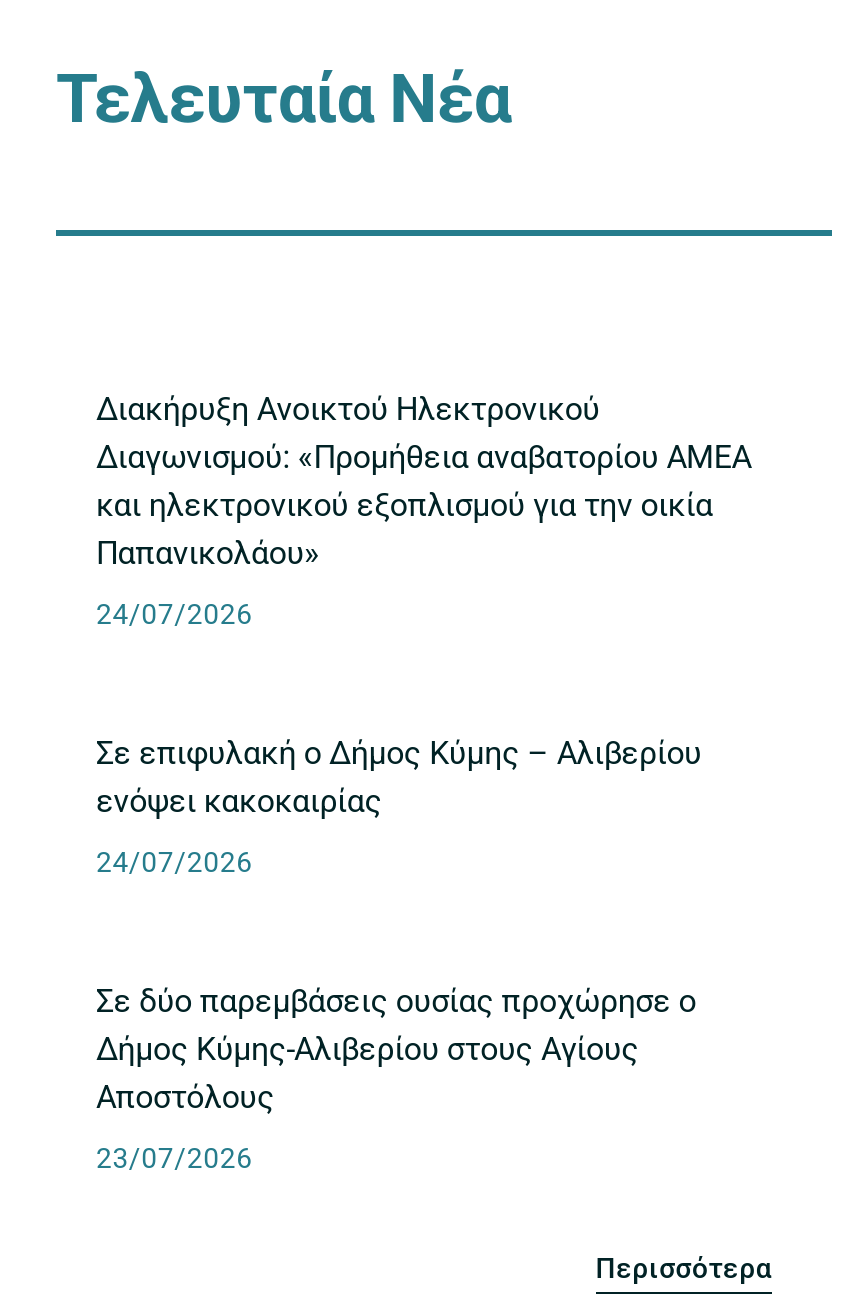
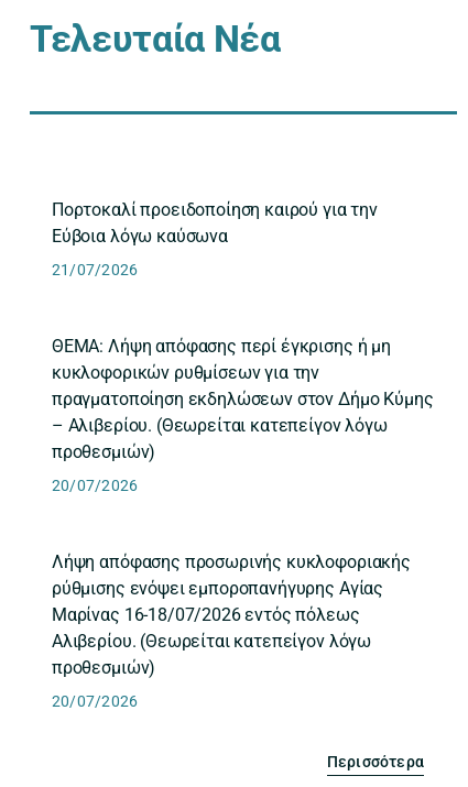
- Διακήρυξη Ανοικτού Ηλεκτρονικού
- Διαγωνισμού: «Προμήθεια αναβατορίου ΑΜΕΑ
- και ηλεκτρονικού εξοπλισμού για την οικία
- Παπανικολάου»
+ Πορτοκαλί προειδοποίηση καιρού για την
+ Εύβοια λόγω καύσωνα

- 24/07/2026
+ 21/07/2026

- Σε επιφυλακή ο Δήμος Κύμης – Αλιβερίου
- ενόψει κακοκαιρίας
+ ΘΕΜΑ: Λήψη απόφασης περί έγκρισης ή μη
+ κυκλοφορικών ρυθμίσεων για την
+ πραγματοποίηση εκδηλώσεων στον Δήμο Κύμης
+ – Αλιβερίου. (Θεωρείται κατεπείγον λόγω
+ προθεσμιών)

- 24/07/2026
+ 20/07/2026

- Σε δύο παρεμβάσεις ουσίας προχώρησε ο
- Δήμος Κύμης-Αλιβερίου στους Αγίους
- Αποστόλους
+ Λήψη απόφασης προσωρινής κυκλοφοριακής
+ ρύθμισης ενόψει εμποροπανήγυρης Αγίας
+ Μαρίνας 16-18/07/2026 εντός πόλεως
+ Αλιβερίου. (Θεωρείται κατεπείγον λόγω
+ προθεσμιών)

- 23/07/2026
+ 20/07/2026
